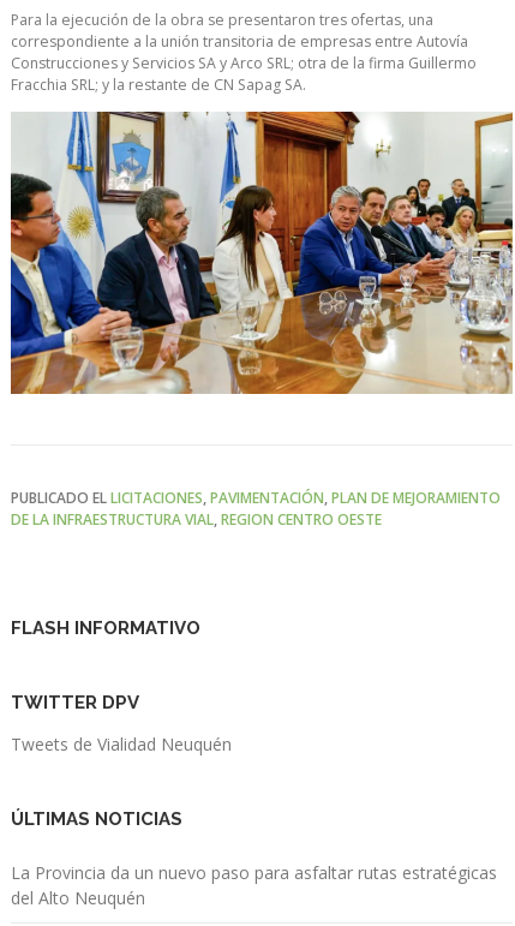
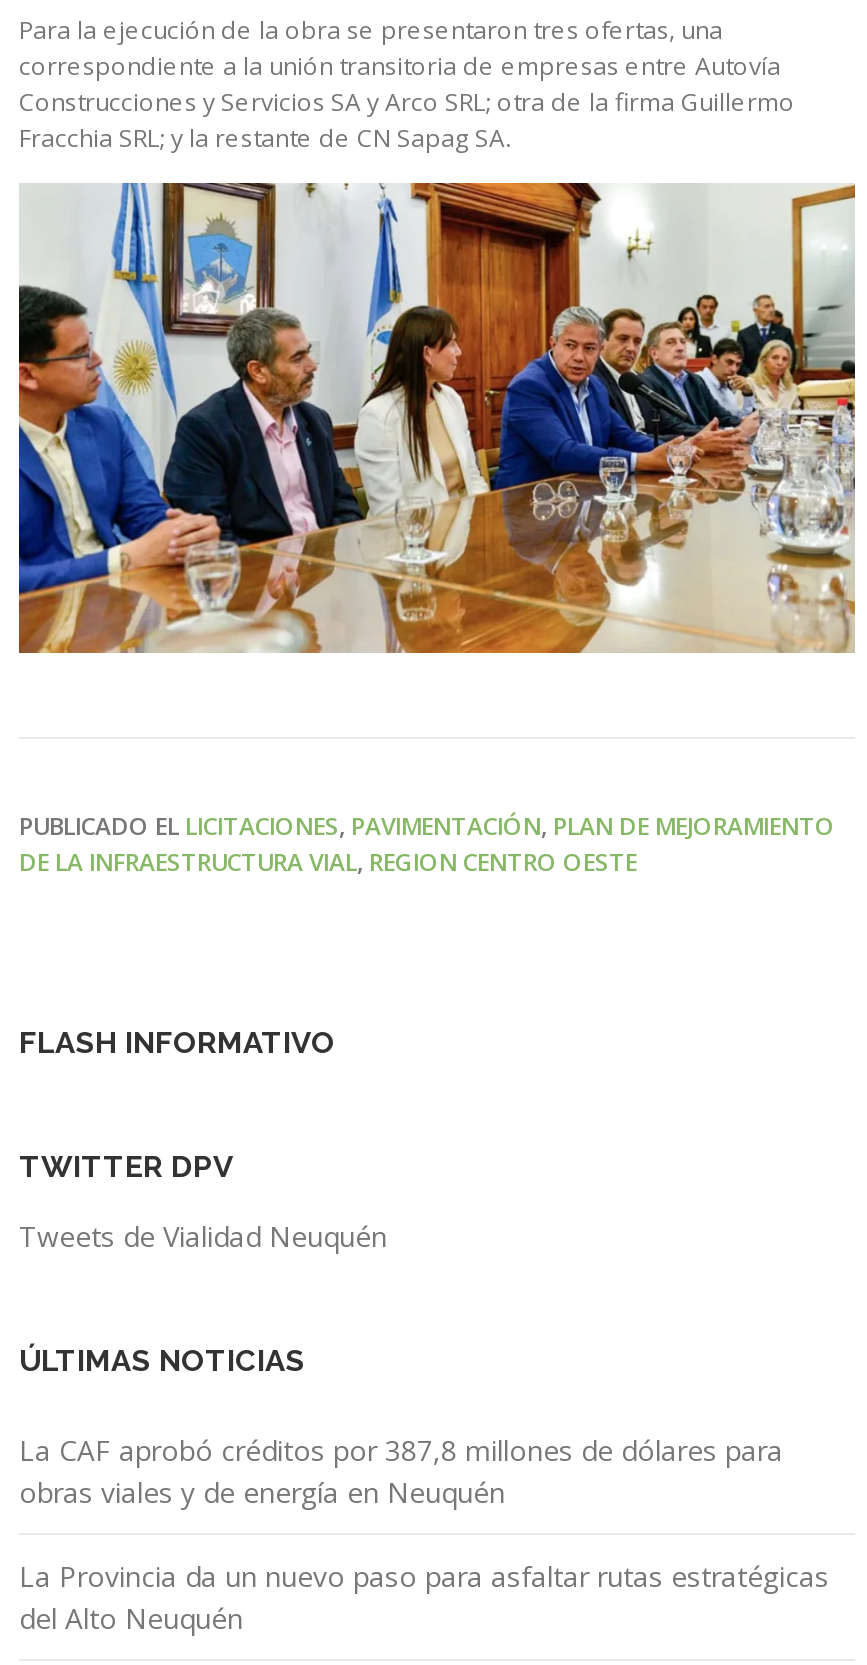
+ La CAF aprobó créditos por 387,8 millones de dólares para
+ obras viales y de energía en Neuquén
